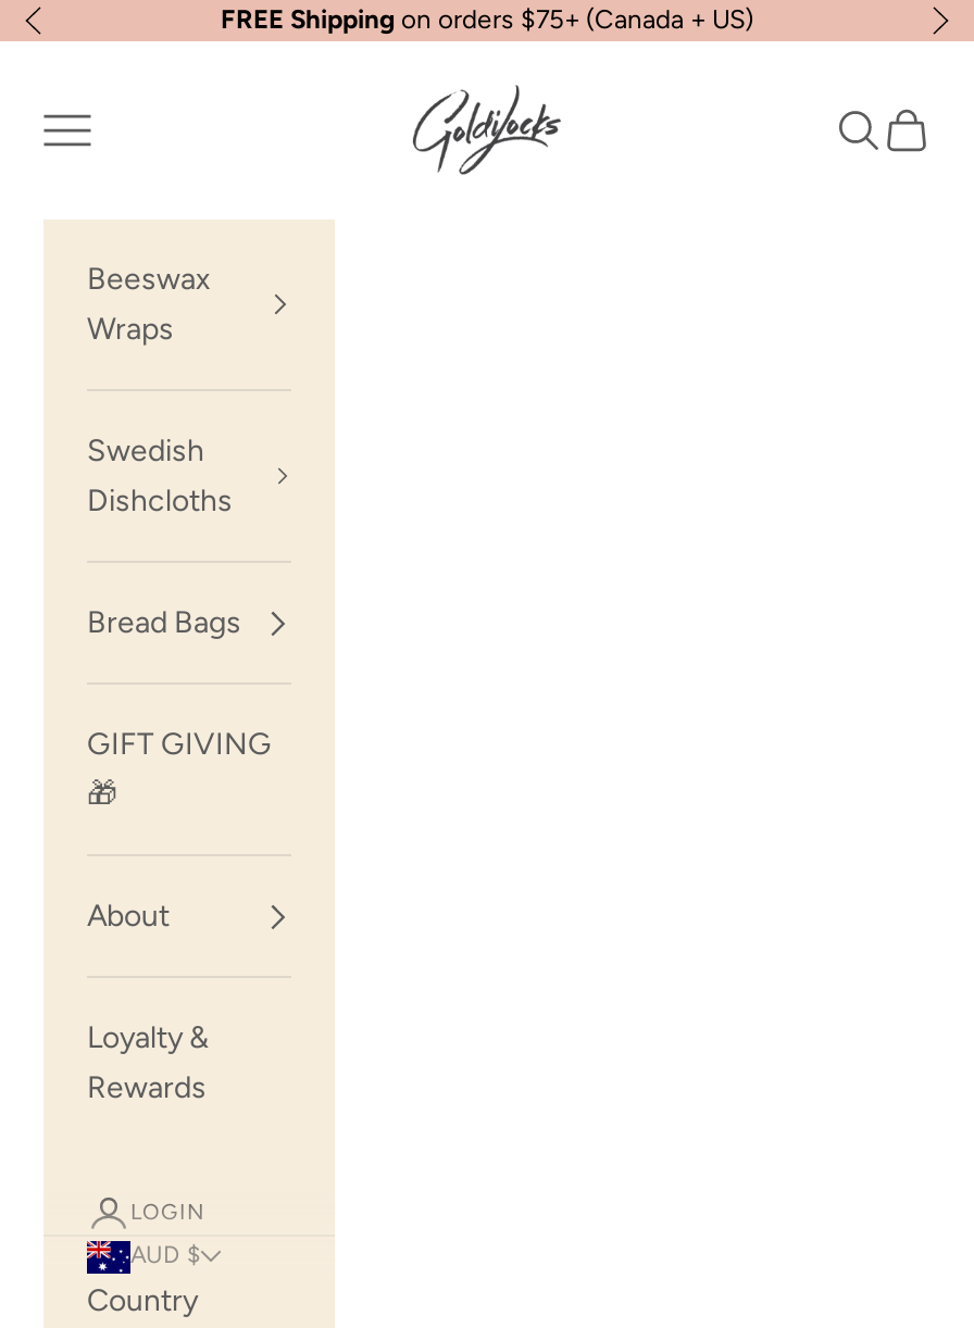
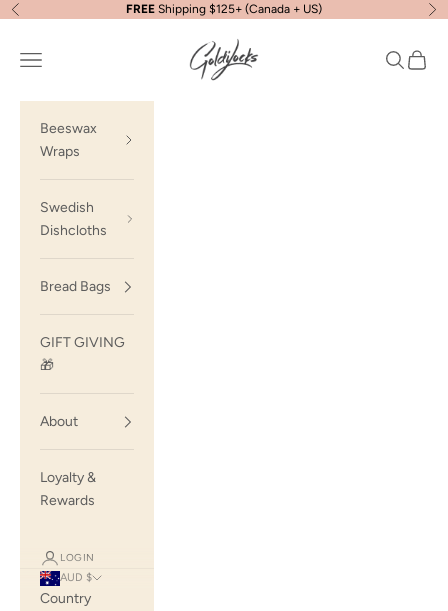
- FREE Shipping on orders $75+ (Canada + US)
+ FREE Shipping $125+ (Canada + US)
